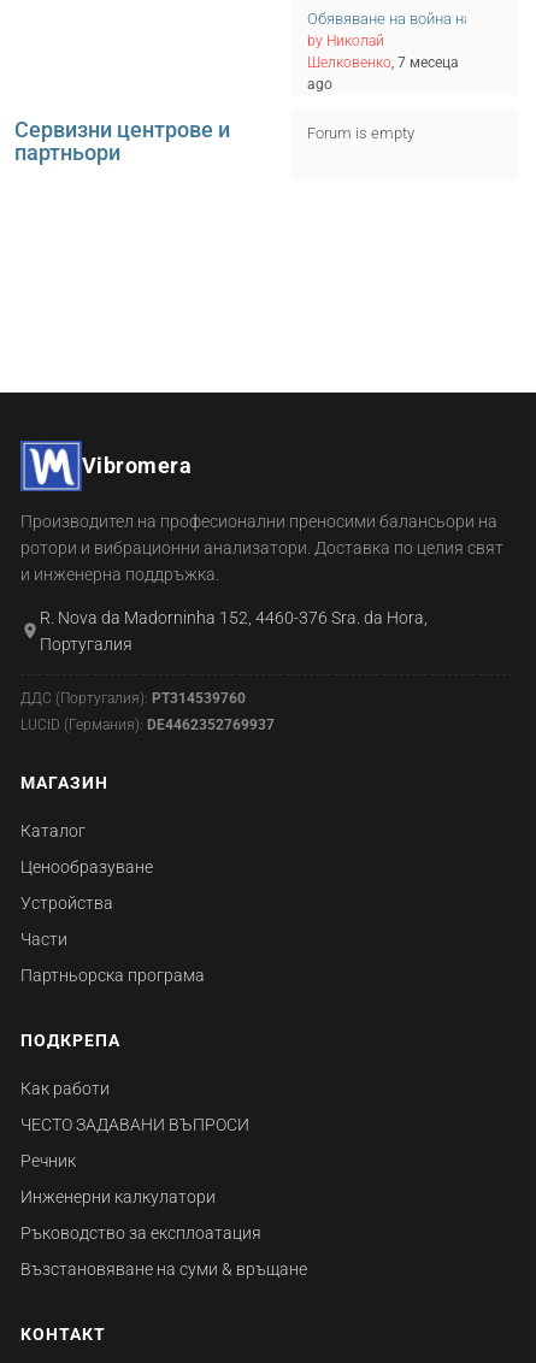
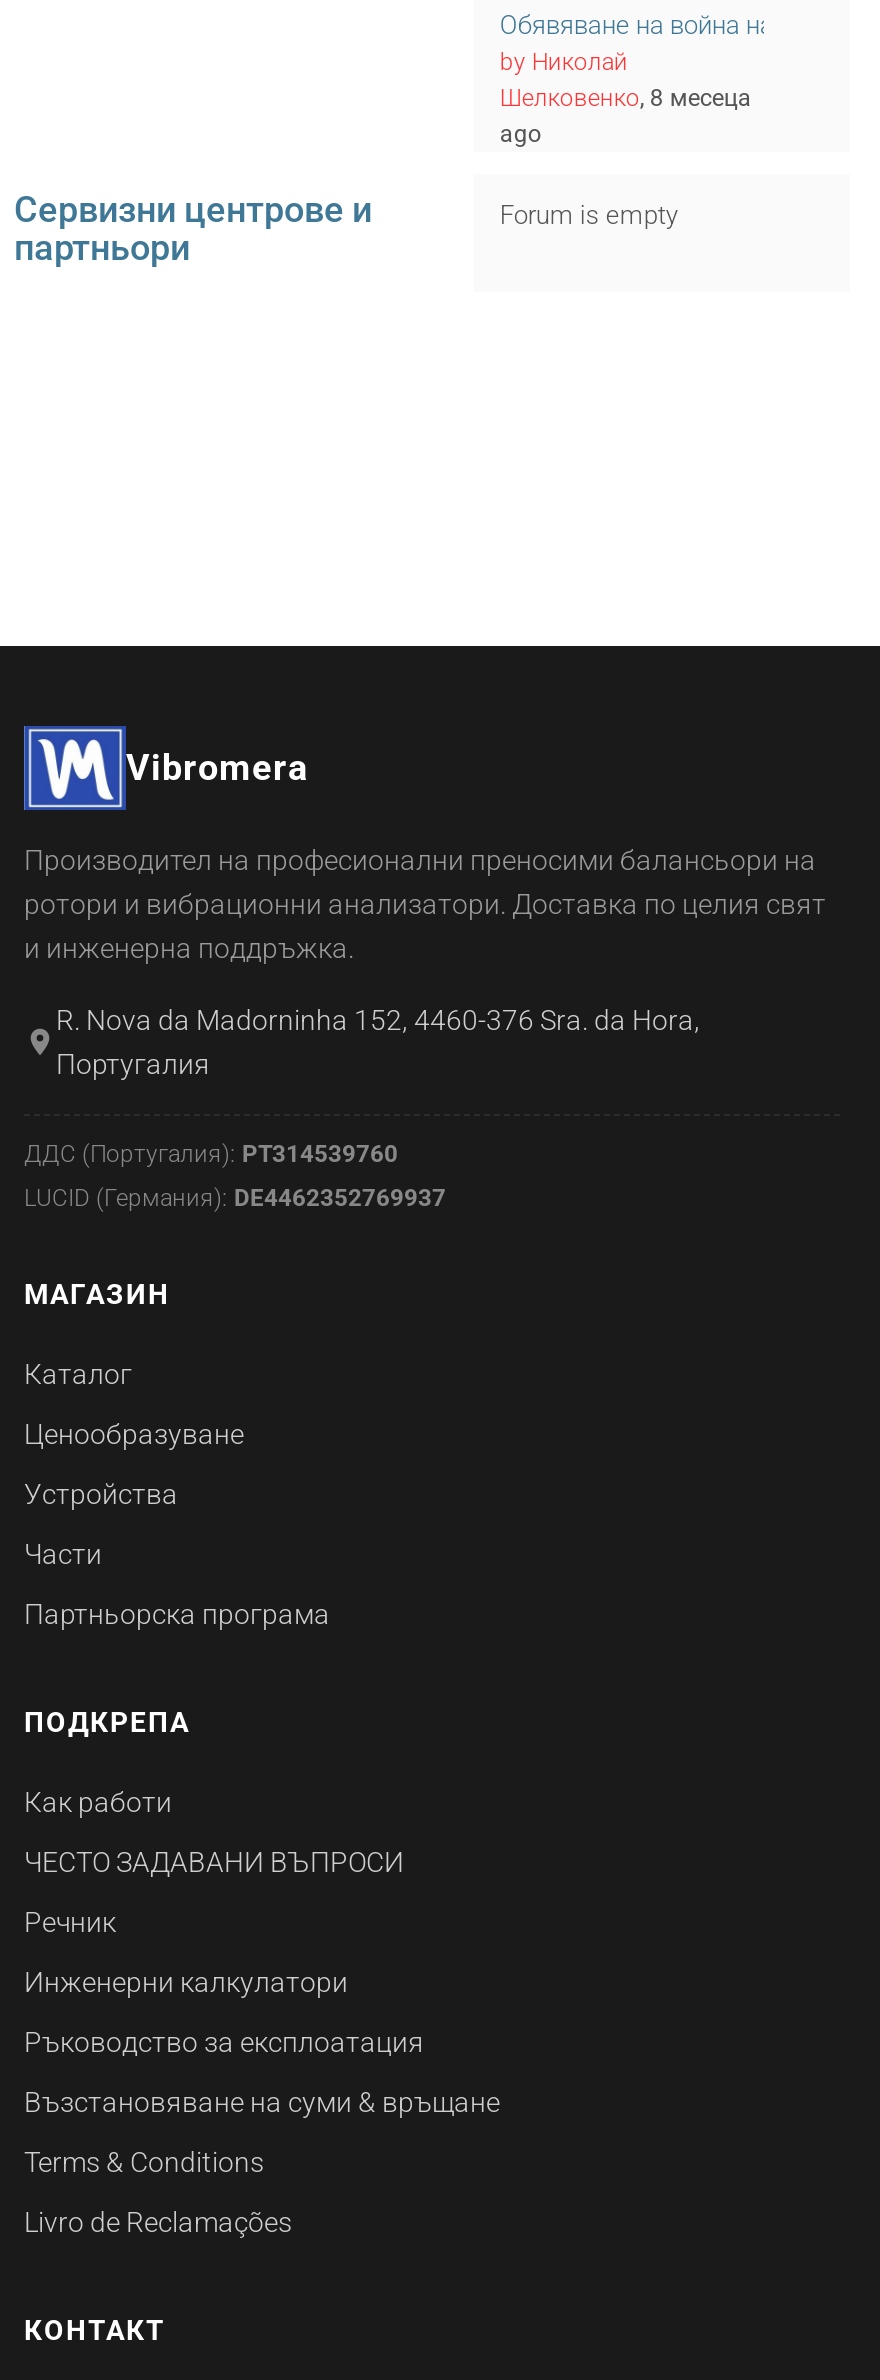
- Шелковенко, 7 месеца
+ Шелковенко, 8 месеца

+ Terms & Conditions
+ Livro de Reclamações
